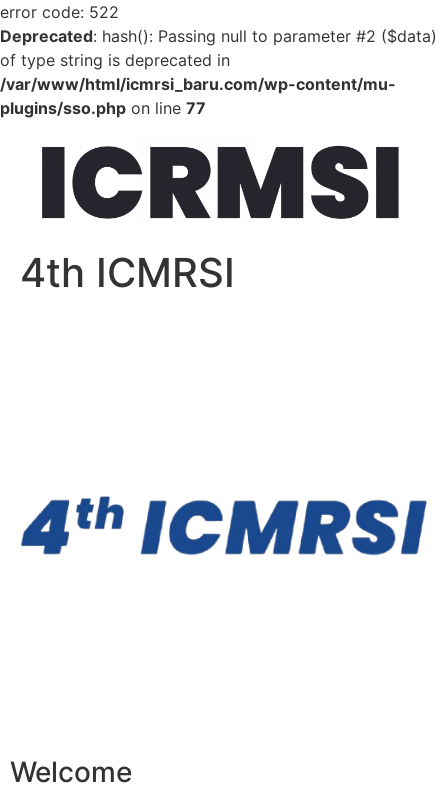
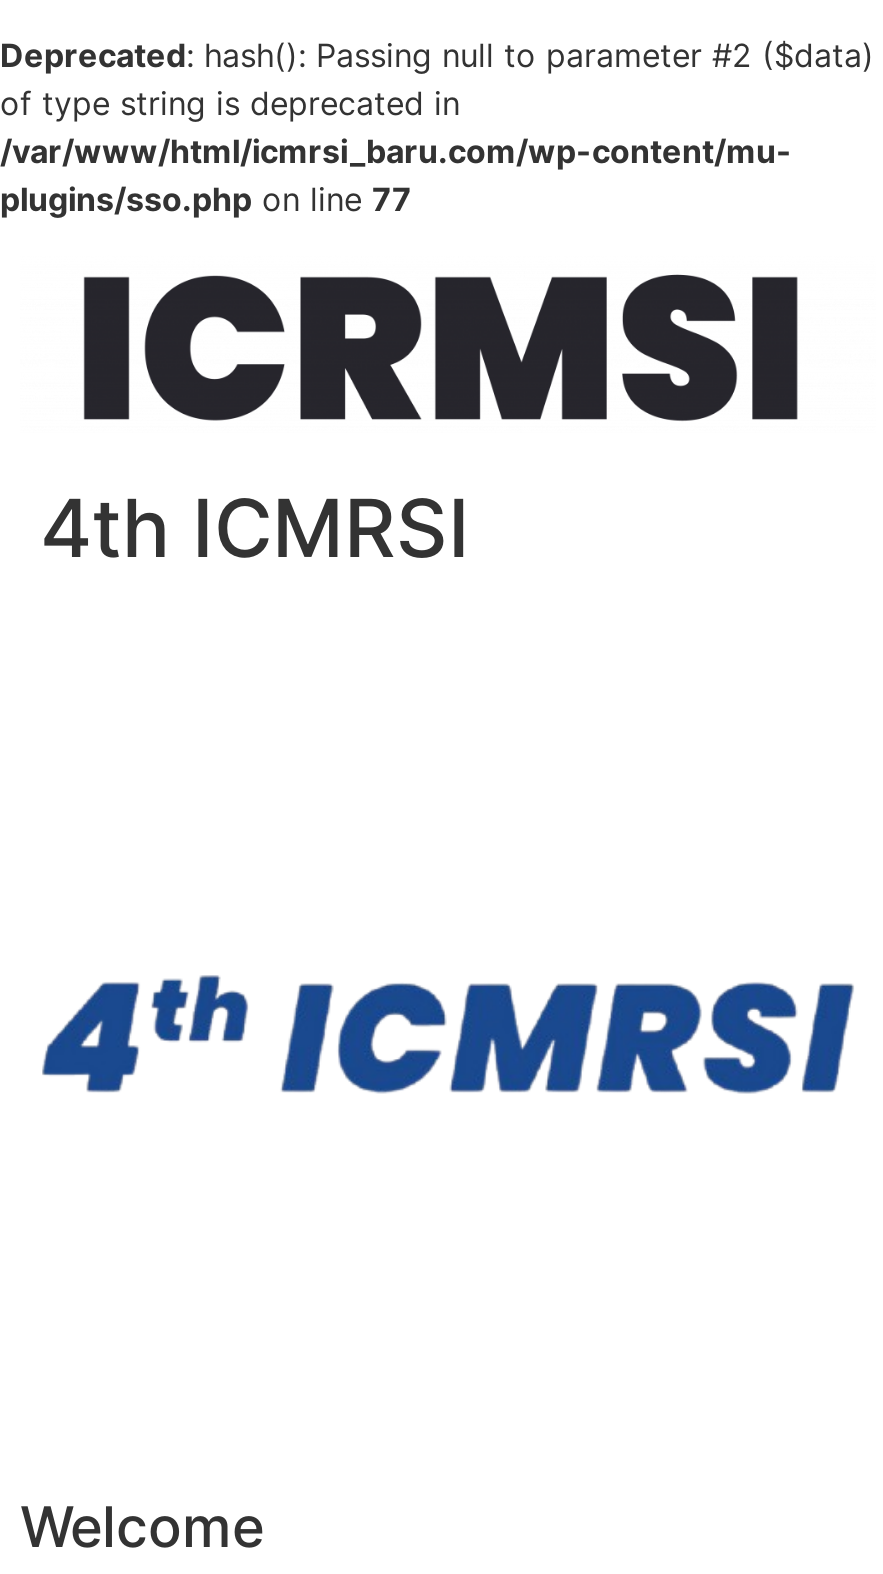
- error code: 522
